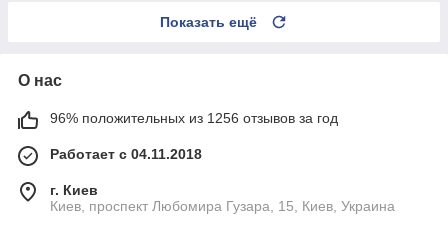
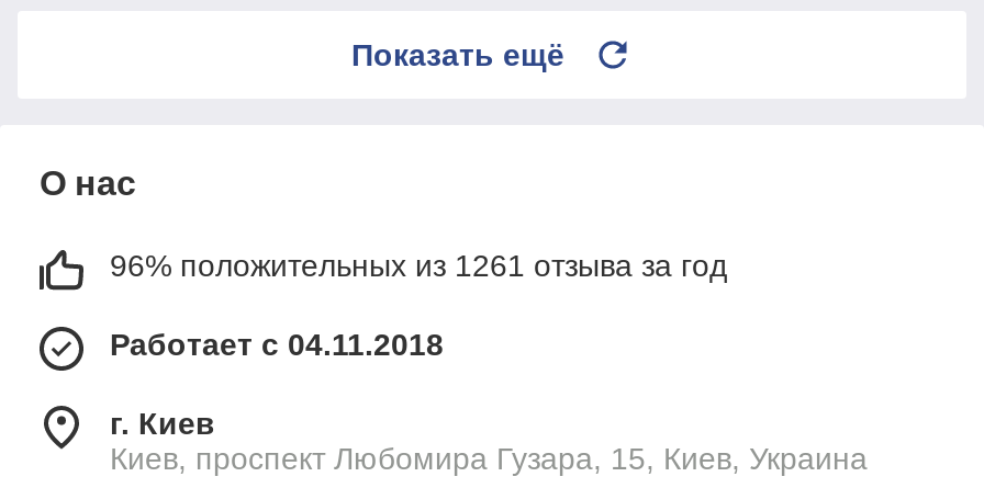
- 96% положительных из 1256 отзывов за год
+ 96% положительных из 1261 отзыва за год
